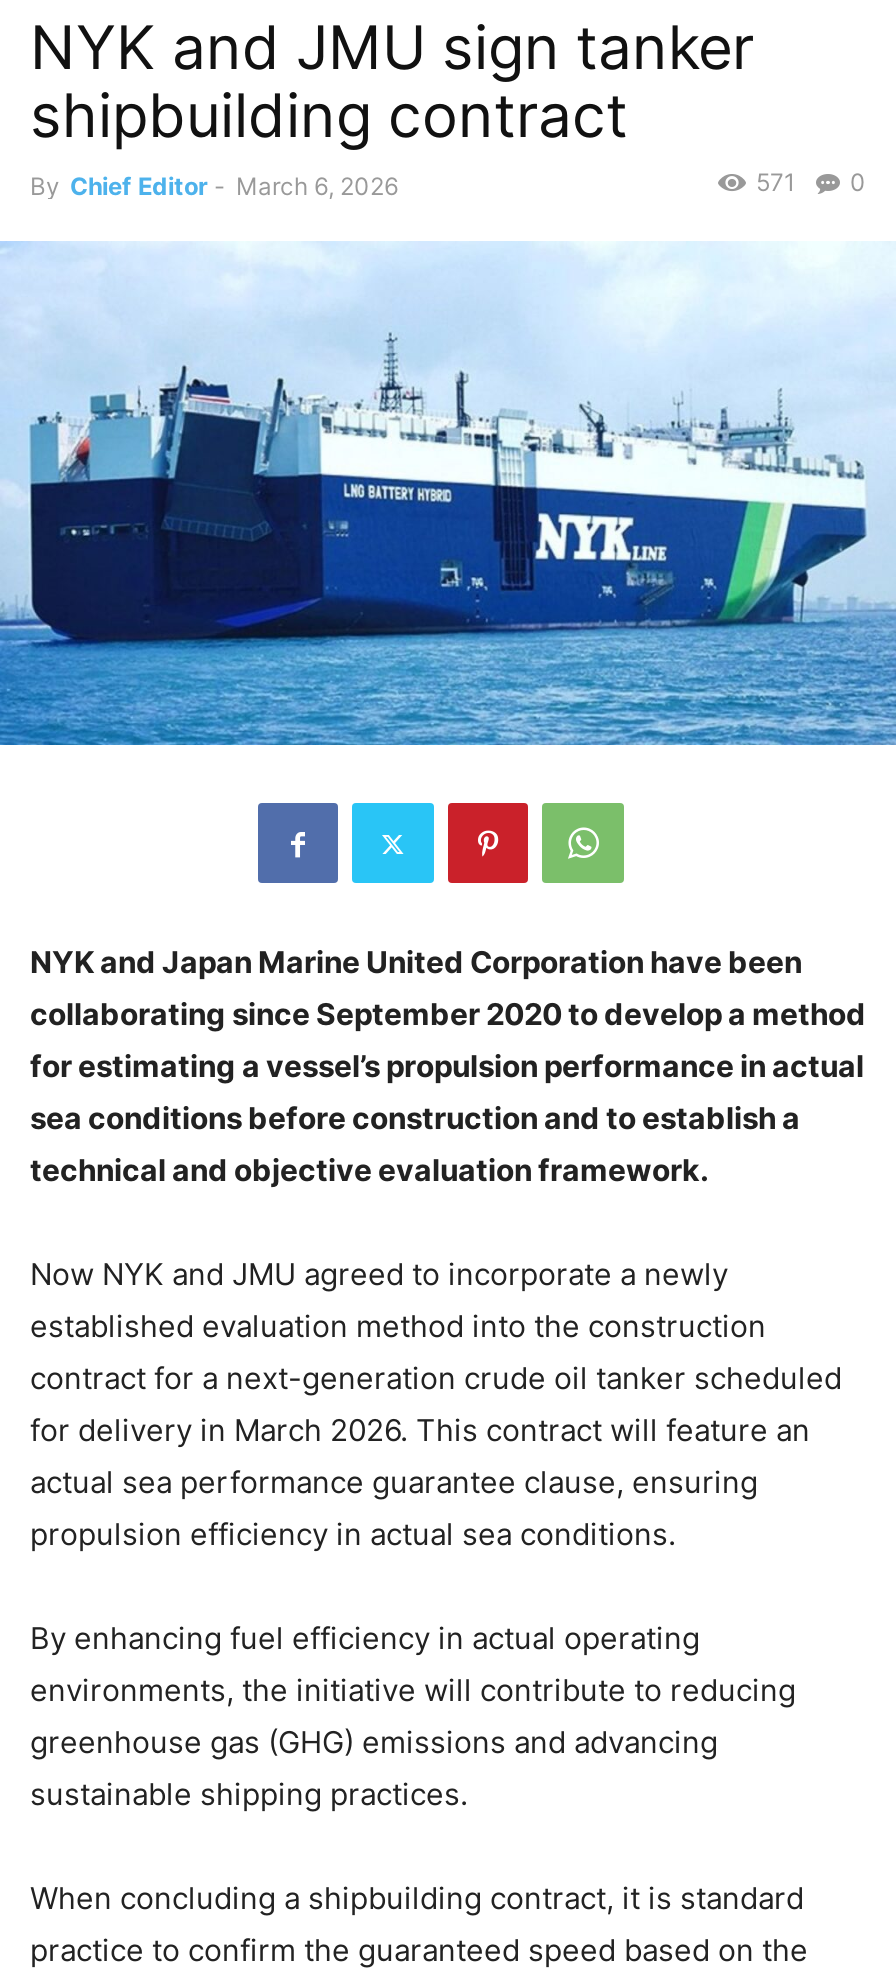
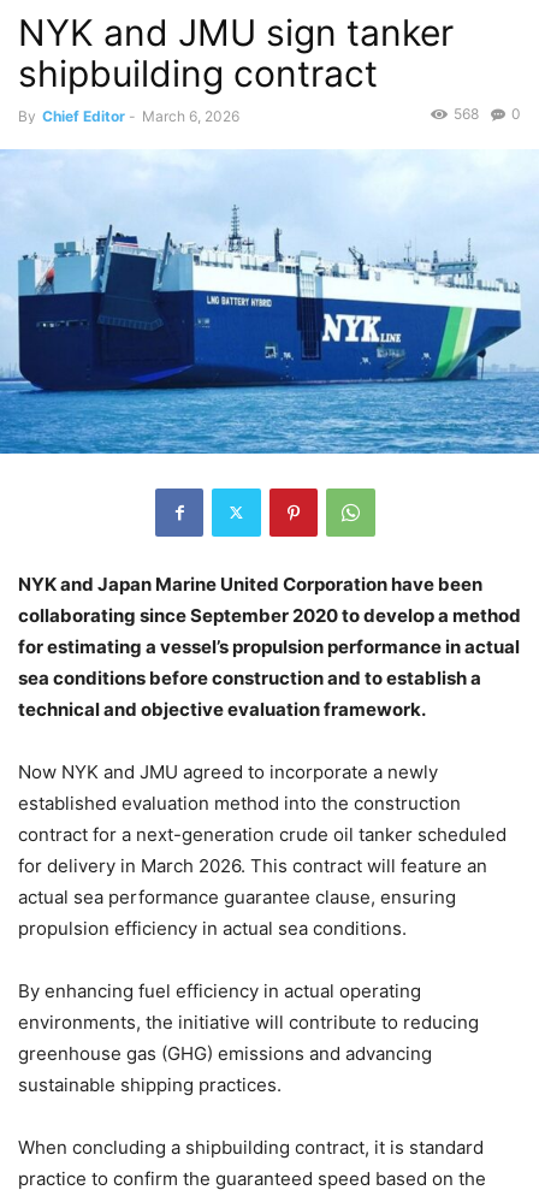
- 571 0
+ 568 0
